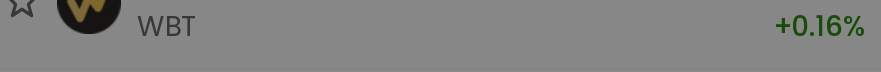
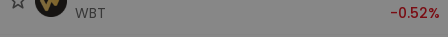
- +0.16%
+ -0.52%
